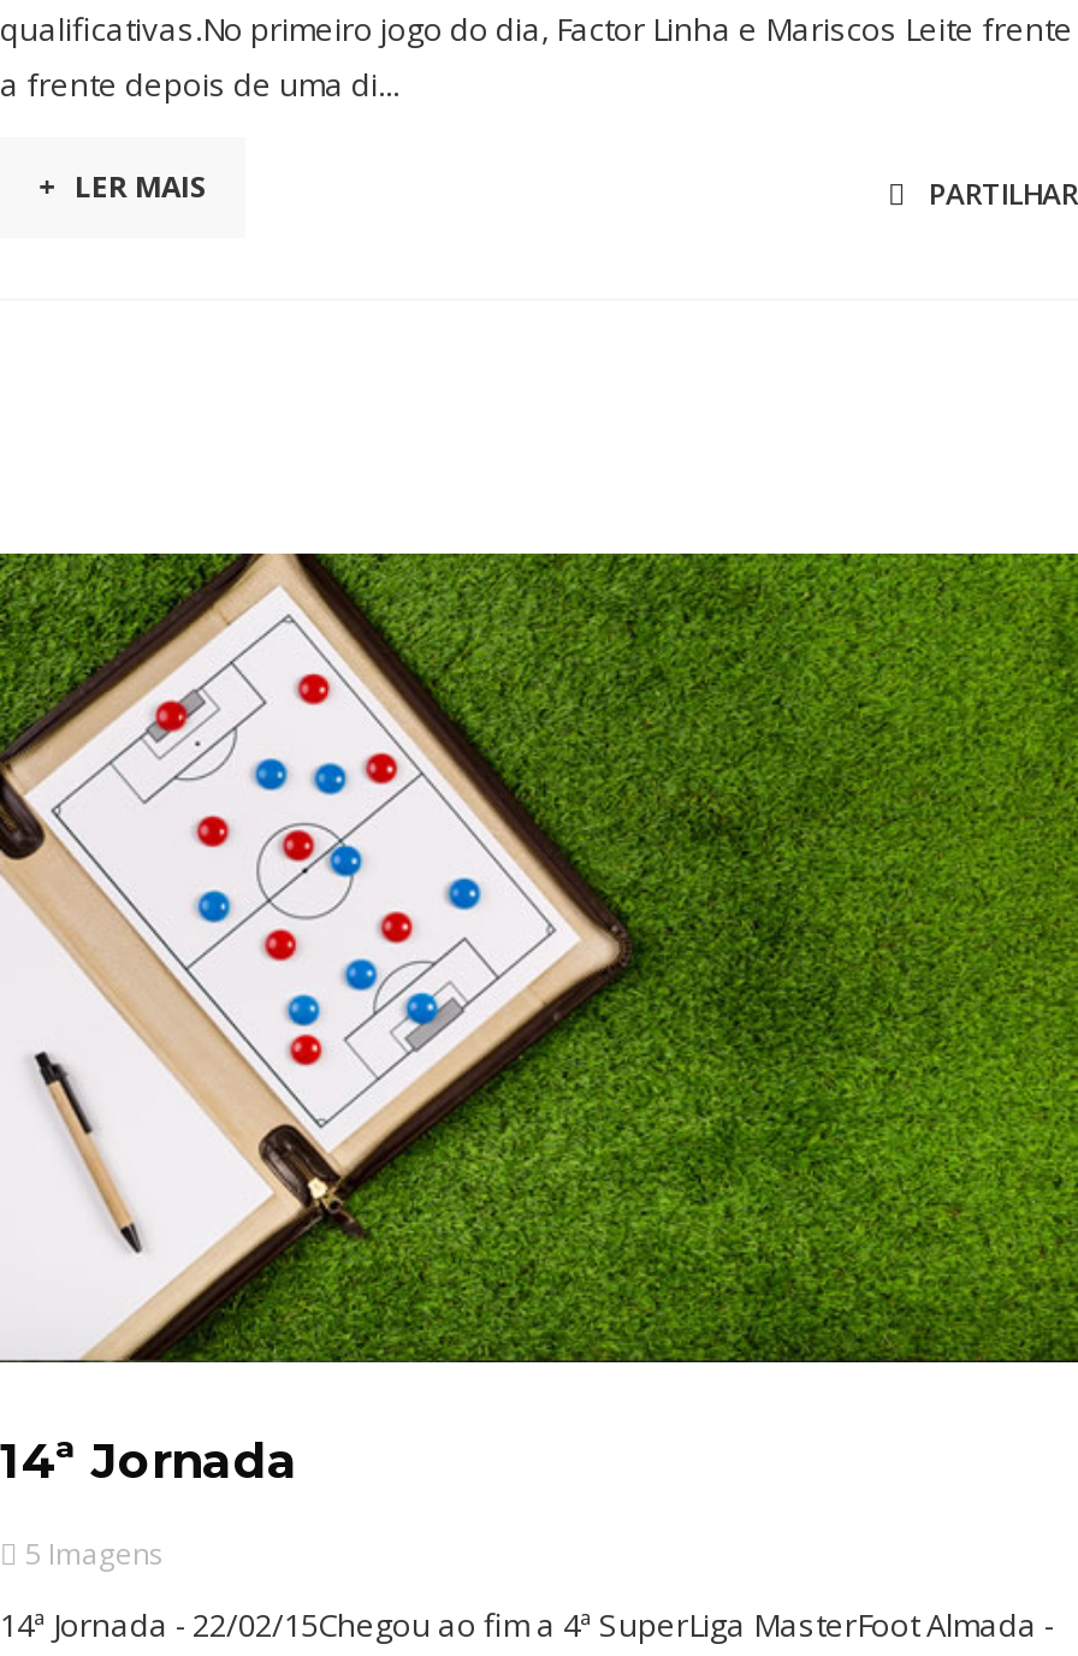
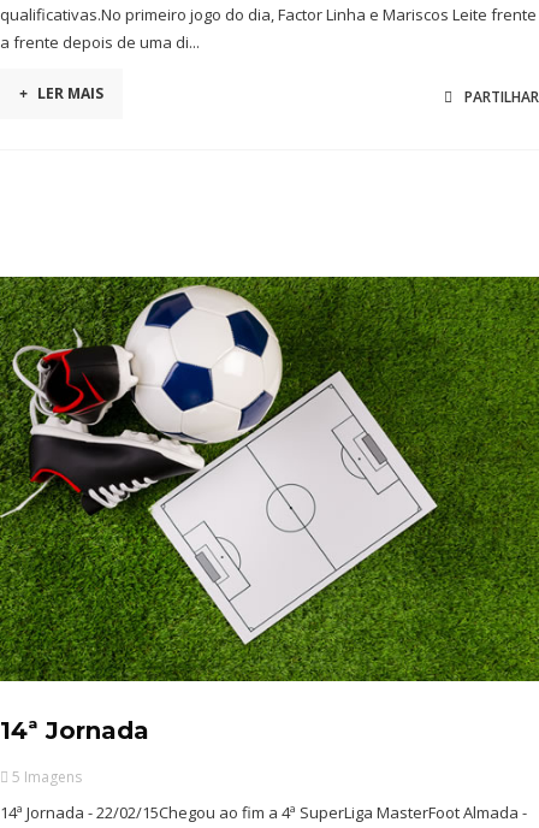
- [image]
+ [image]
